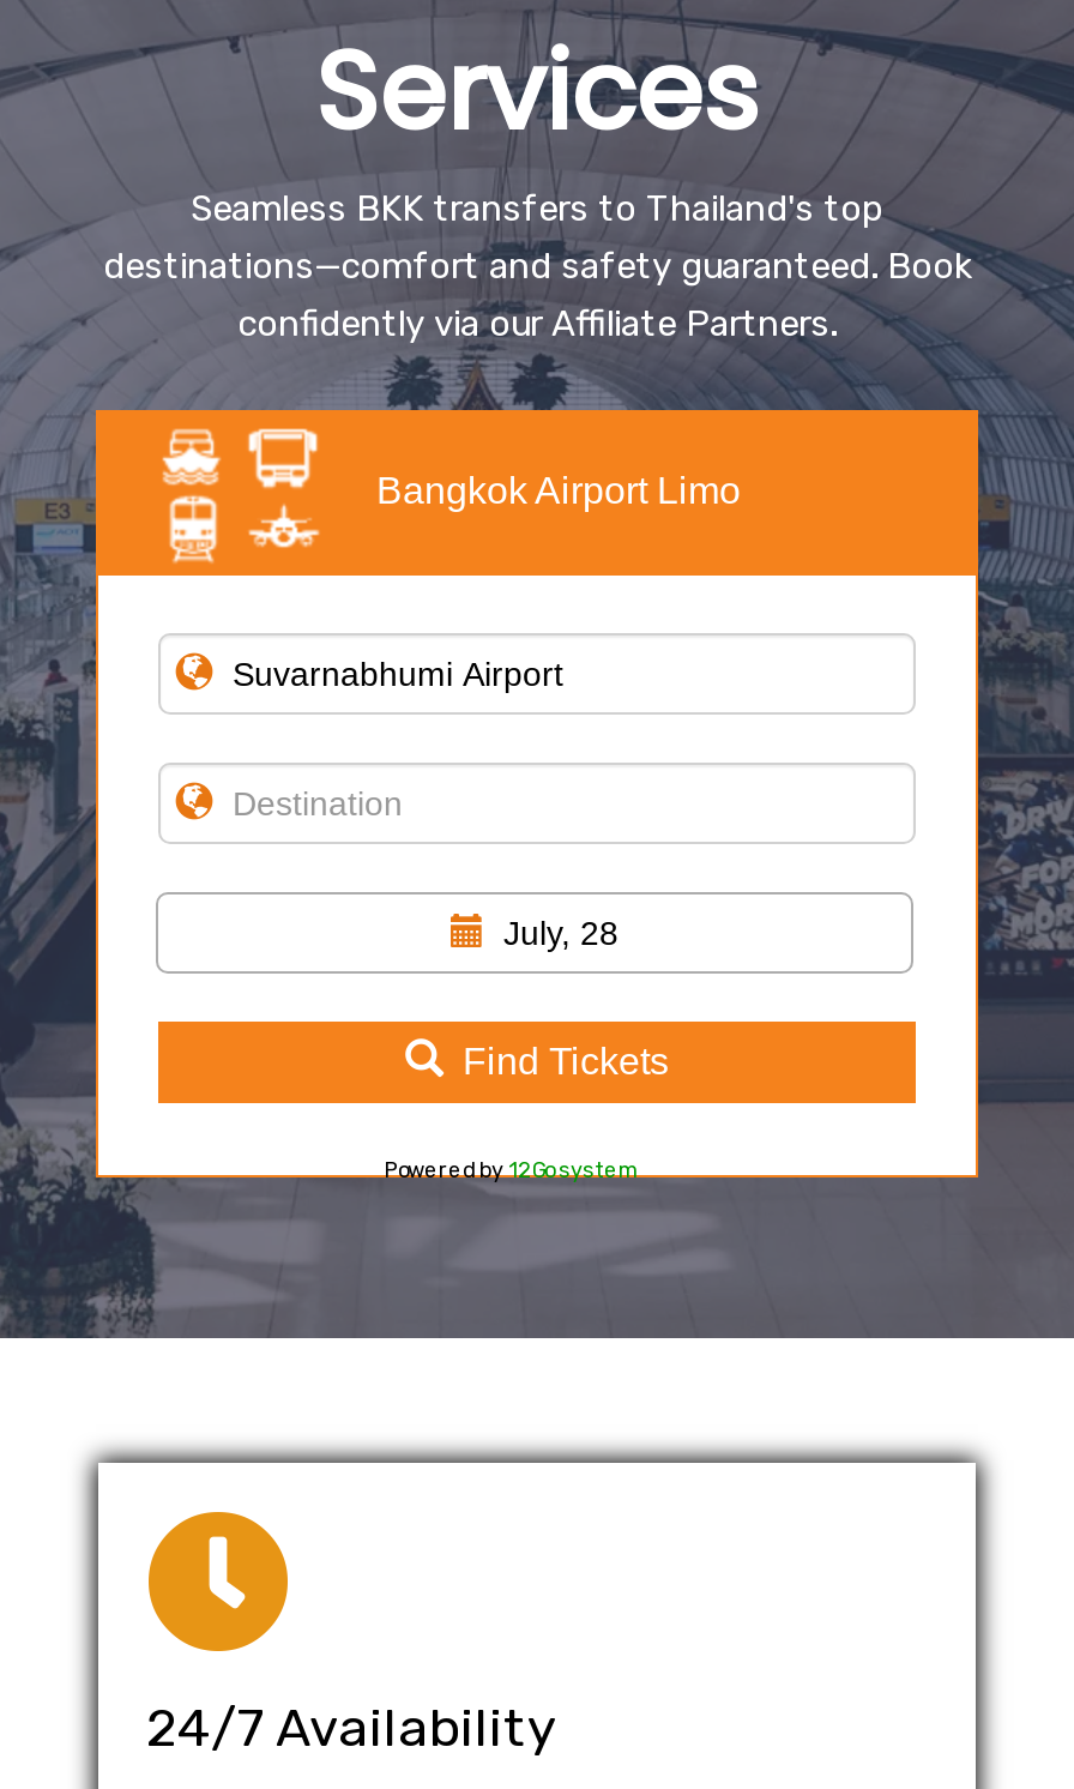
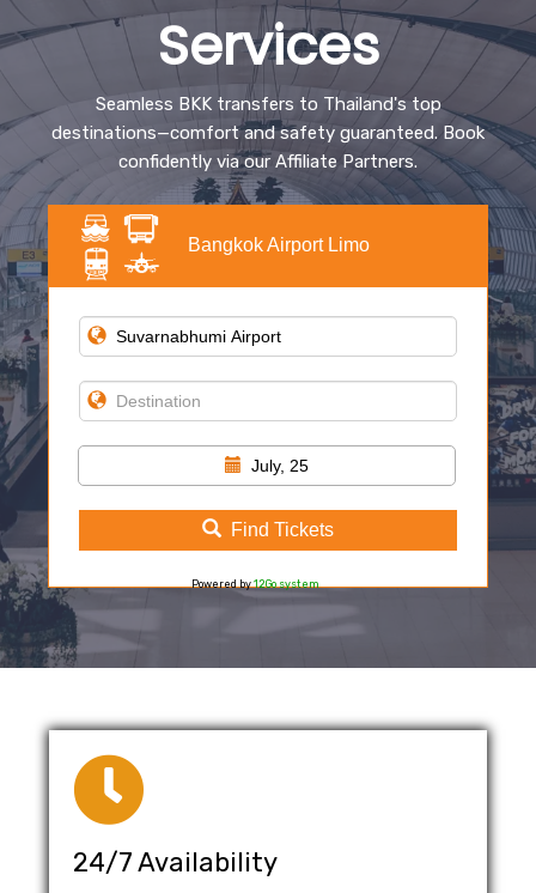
- July, 28
+ July, 25
